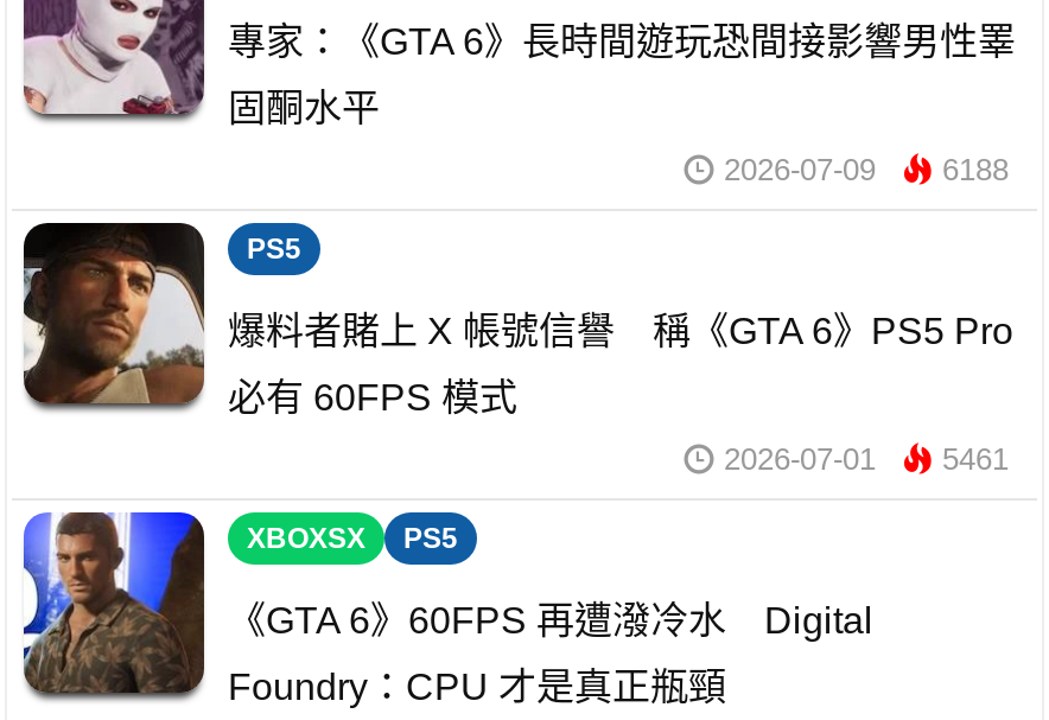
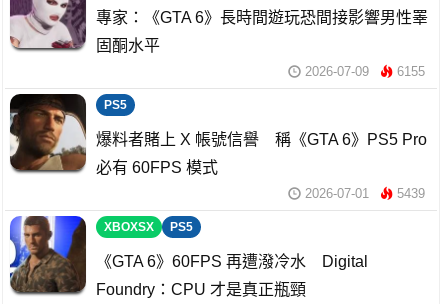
- 2026-07-09 6188
+ 2026-07-09 6155

- 2026-07-01 5461
+ 2026-07-01 5439
